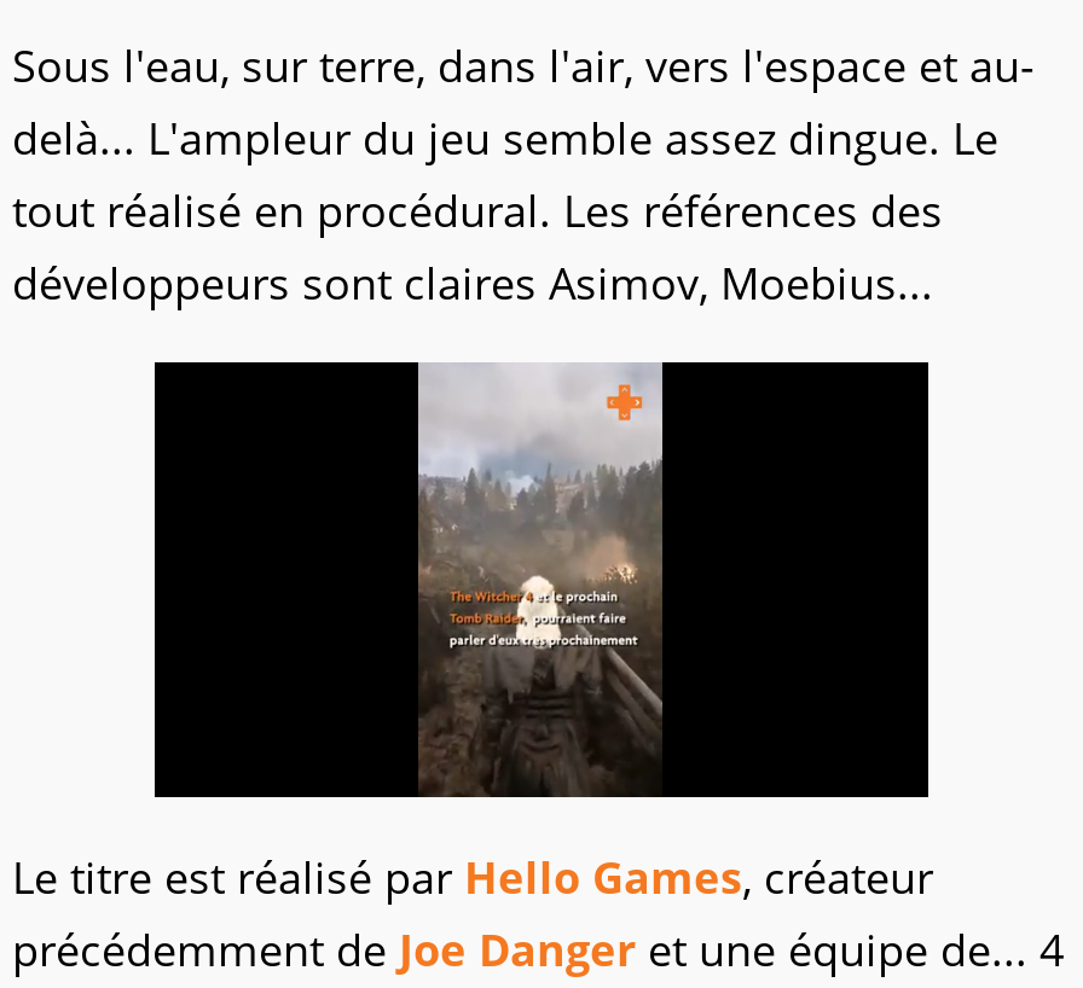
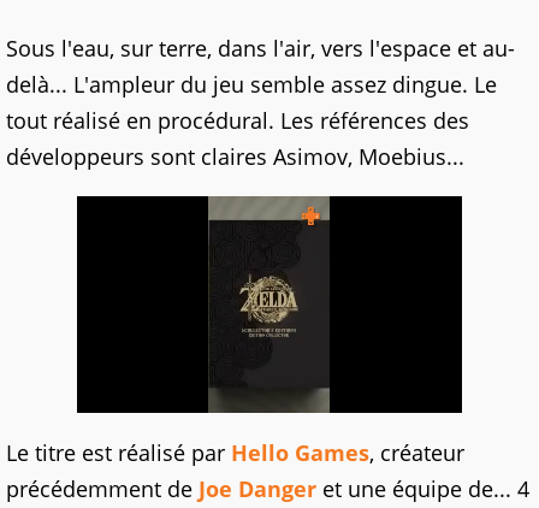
- [image]
+ [image]
